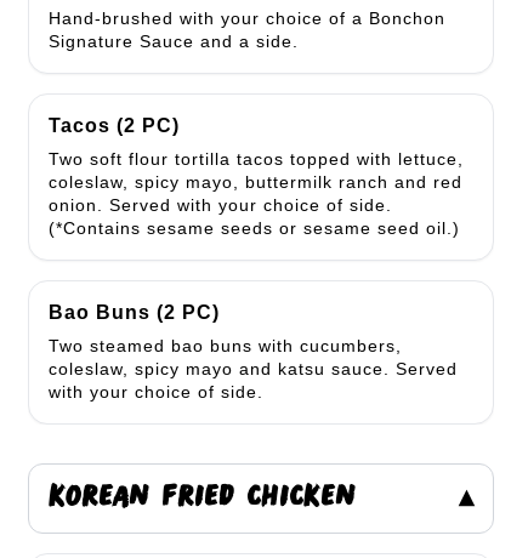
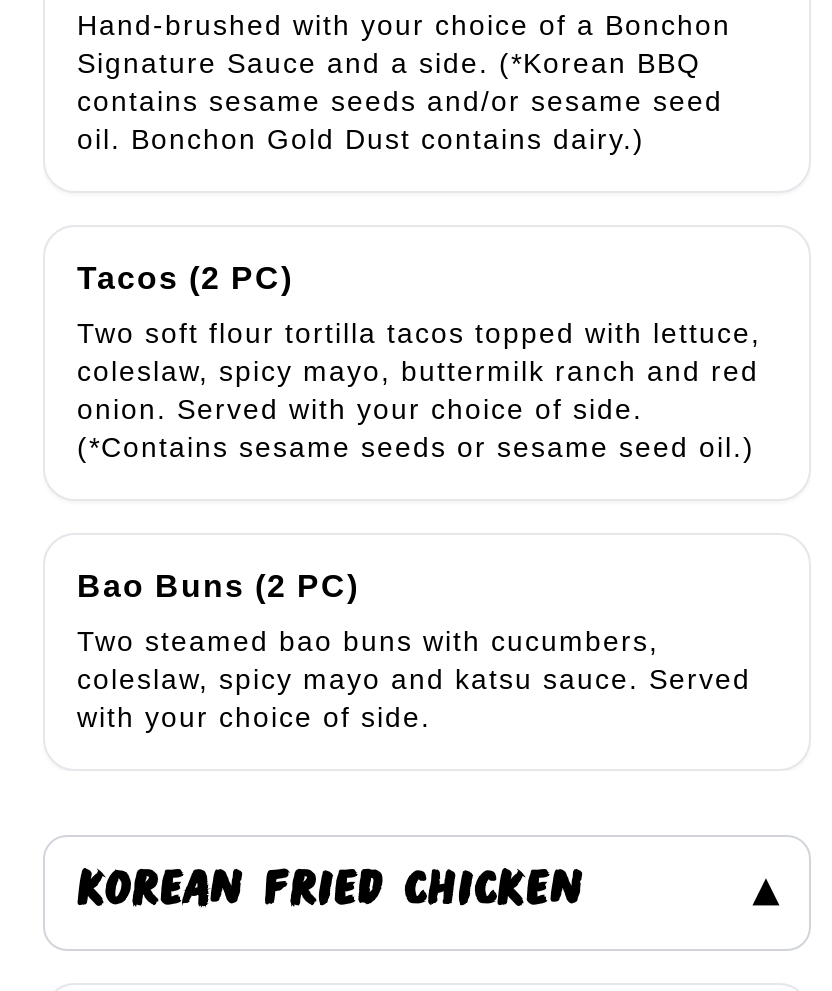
- Signature Sauce and a side.
+ Signature Sauce and a side. (*Korean BBQ
+ contains sesame seeds and/or sesame seed
+ oil. Bonchon Gold Dust contains dairy.)
